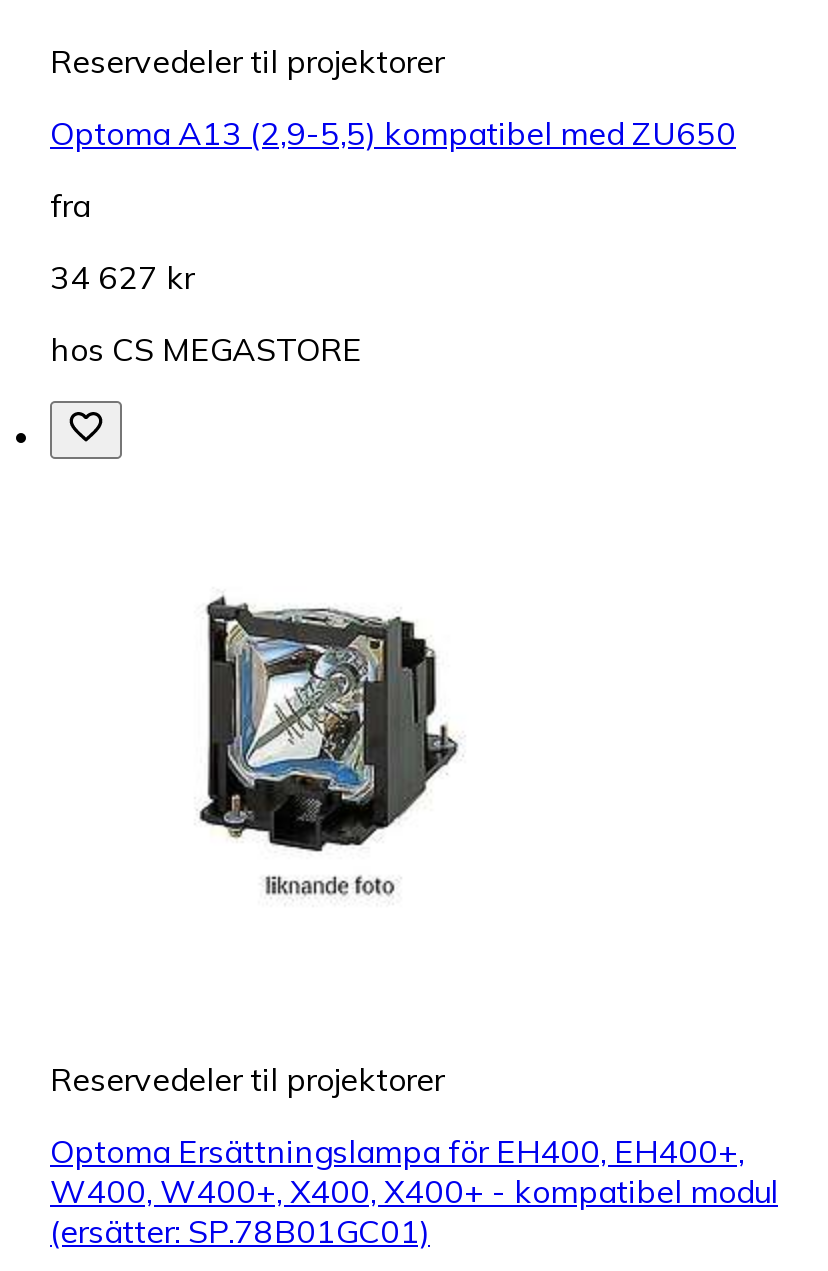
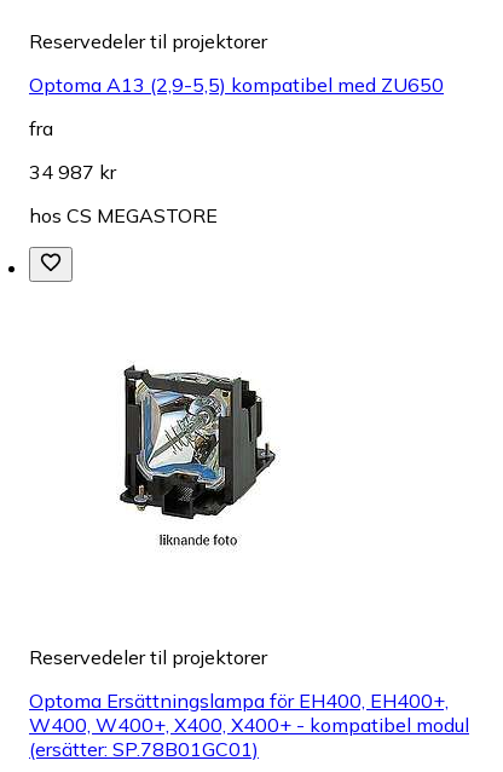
- 34 627 kr
+ 34 987 kr
